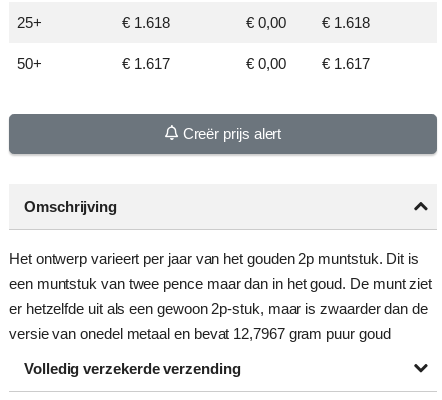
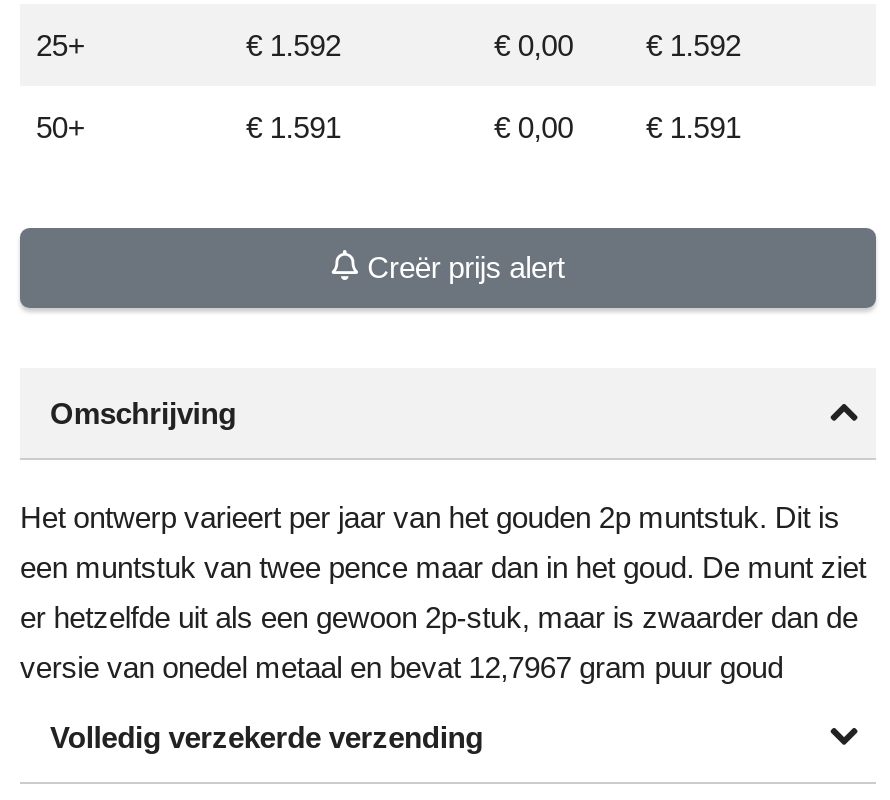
- € 1.618
+ € 1.592

- € 1.618
+ € 1.592

- € 1.617
+ € 1.591

- € 1.617
+ € 1.591
